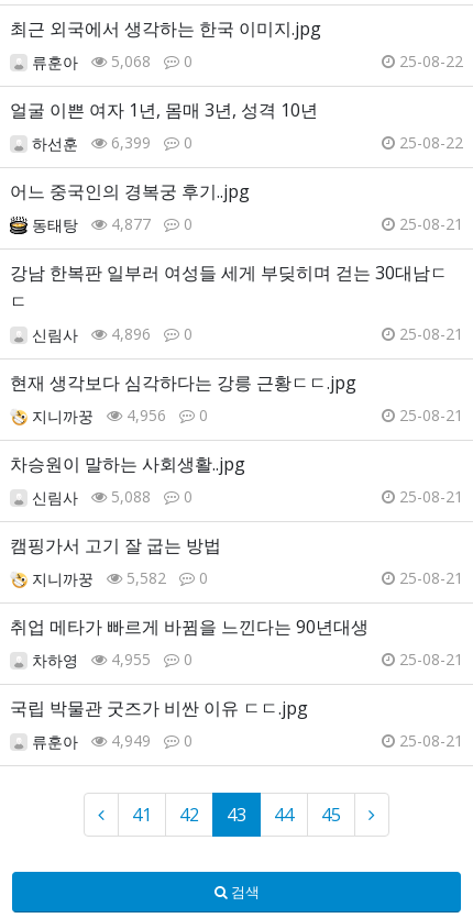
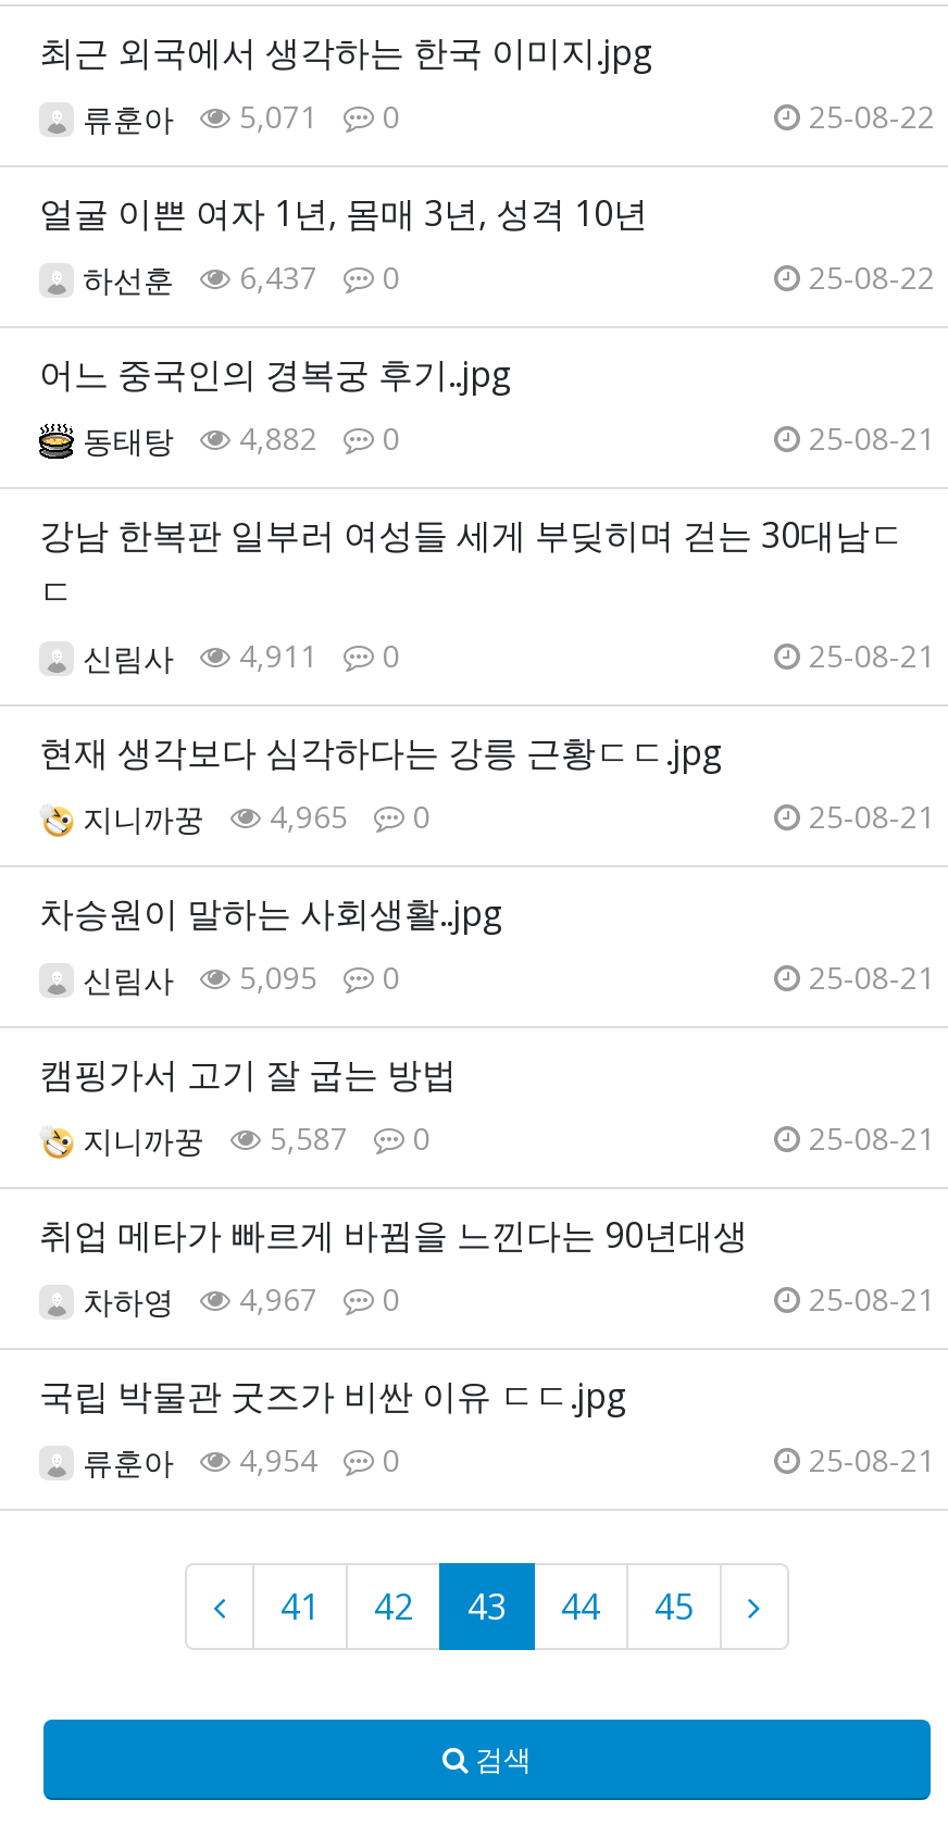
- 류훈아 5,068 0
+ 류훈아 5,071 0

- 하선훈 6,399 0
+ 하선훈 6,437 0

- 동태탕 4,877 0
+ 동태탕 4,882 0

- 신림사 4,896 0
+ 신림사 4,911 0

- 4,956
+ 4,965

- 신림사 5,088 0
+ 신림사 5,095 0

- 5,582
+ 5,587

- 차하영 4,955 0
+ 차하영 4,967 0

- 류훈아 4,949 0
+ 류훈아 4,954 0
